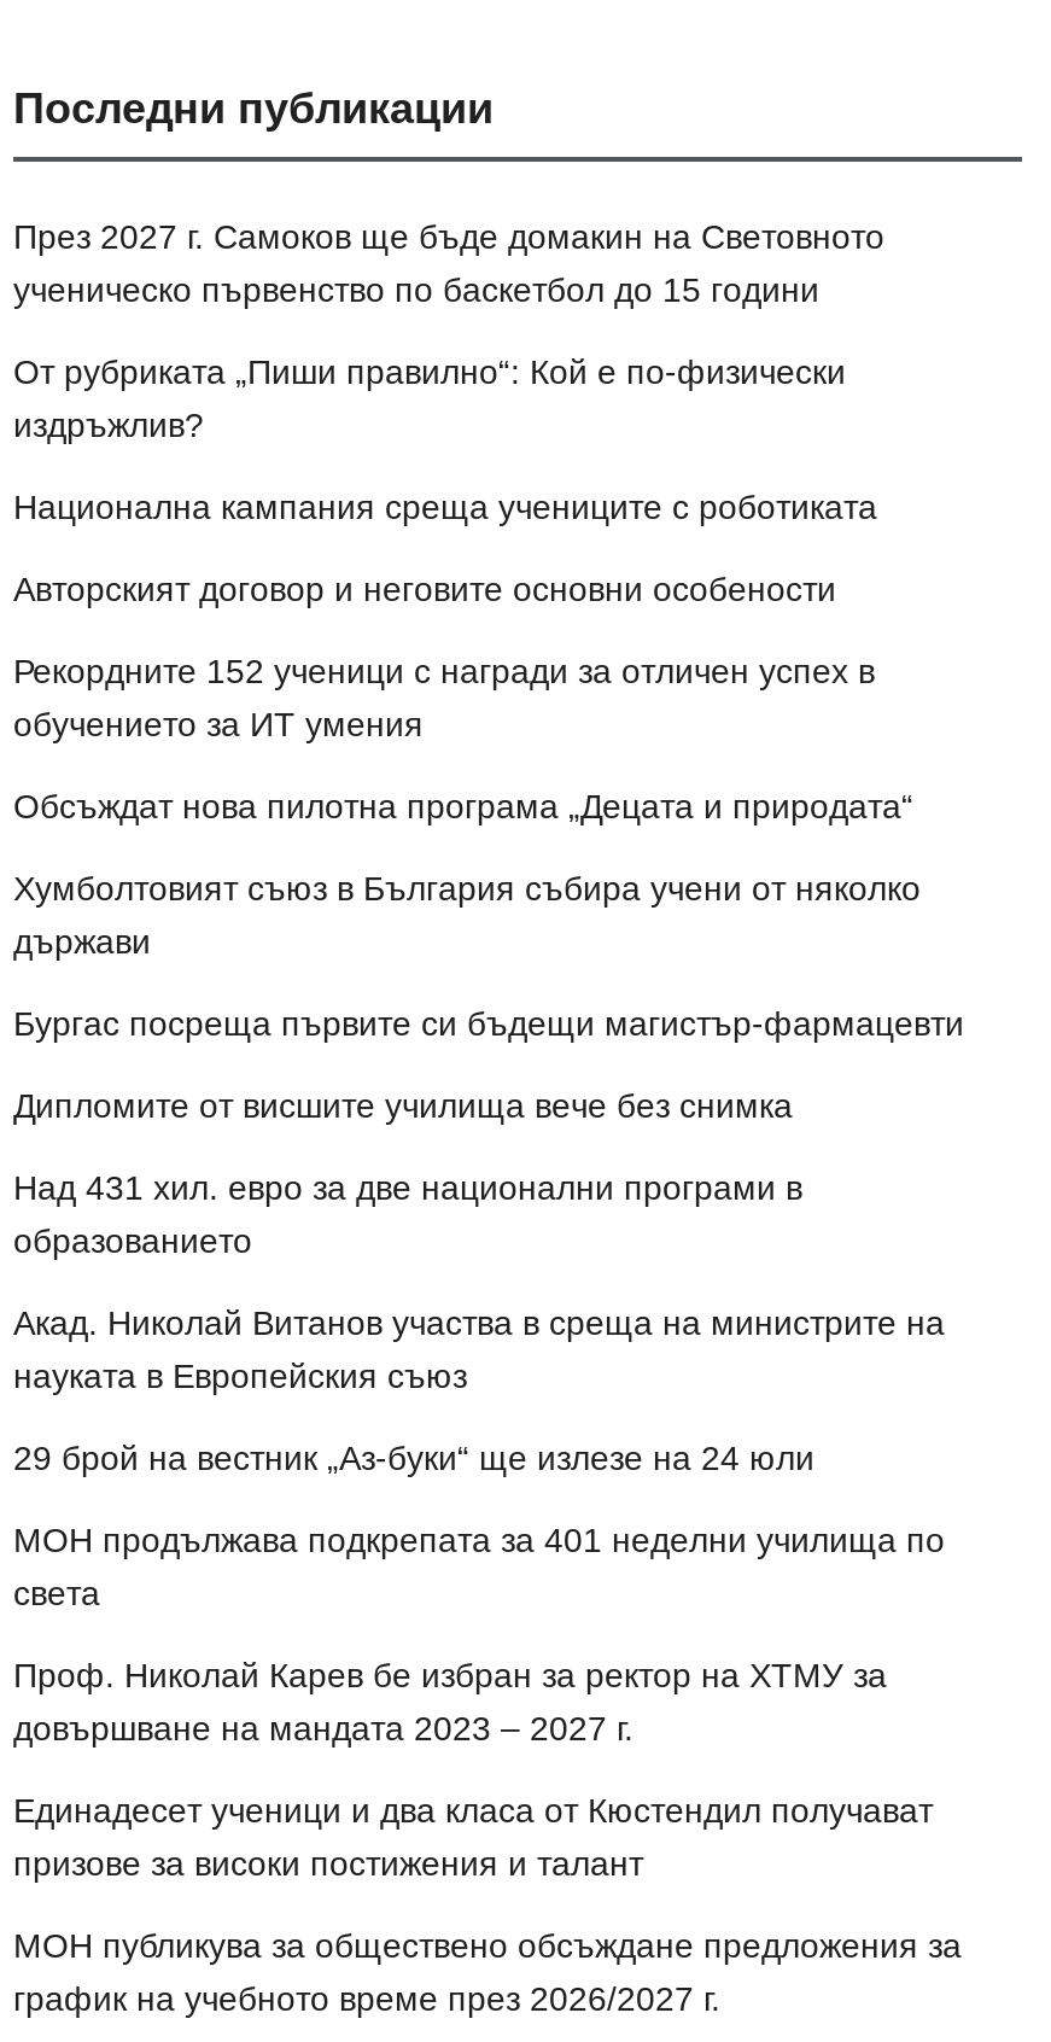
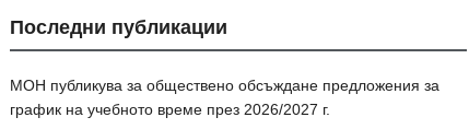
- През 2027 г. Самоков ще бъде домакин на Световното
- ученическо първенство по баскетбол до 15 години
- От рубриката „Пиши правилно“: Кой е по-физически
- издръжлив?
- Национална кампания среща учениците с роботиката
- Авторският договор и неговите основни особености
- Рекордните 152 ученици с награди за отличен успех в
- обучението за ИТ умения
- Обсъждат нова пилотна програма „Децата и природата“
- Хумболтовият съюз в България събира учени от няколко
- държави
- Бургас посреща първите си бъдещи магистър-фармацевти
- Дипломите от висшите училища вече без снимка
- Над 431 хил. евро за две национални програми в
- образованието
- Акад. Николай Витанов участва в среща на министрите на
- науката в Европейския съюз
- 29 брой на вестник „Аз-буки“ ще излезе на 24 юли
- МОН продължава подкрепата за 401 неделни училища по
- света
- Проф. Николай Карев бе избран за ректор на ХТМУ за
- довършване на мандата 2023 – 2027 г.
- Единадесет ученици и два класа от Кюстендил получават
- призове за високи постижения и талант
